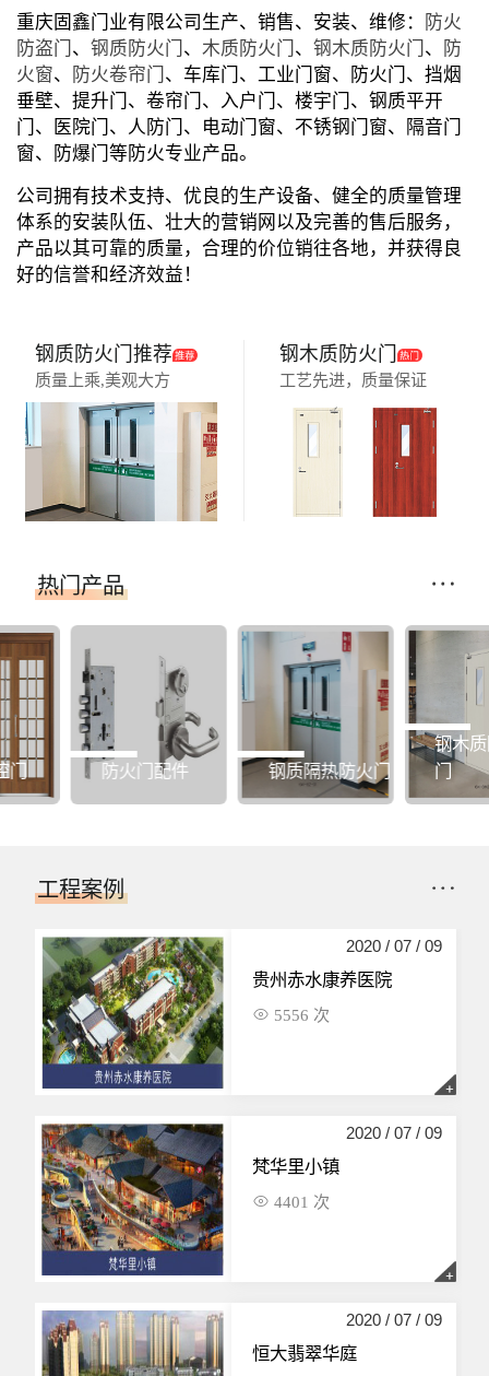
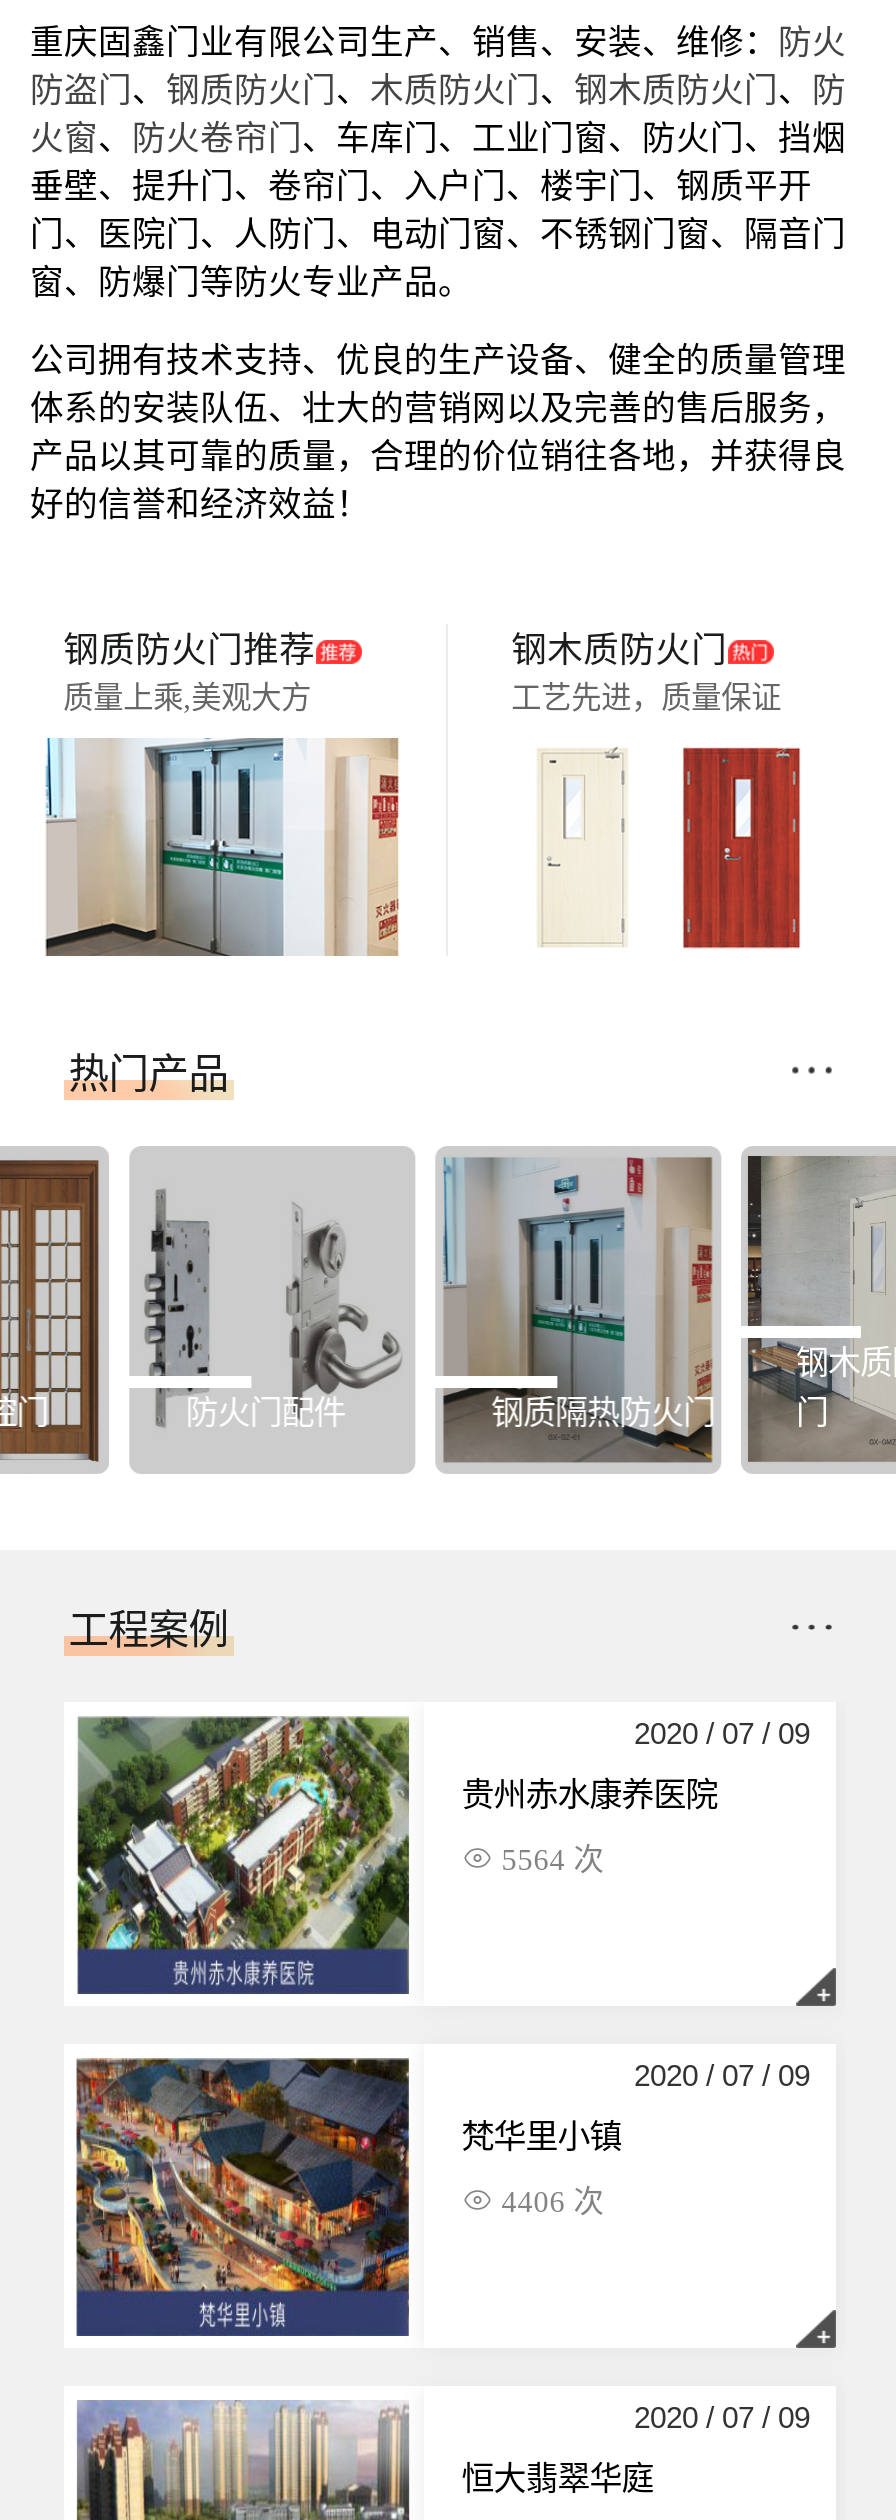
- 5556 次
+ 5564 次

- 4401 次
+ 4406 次
